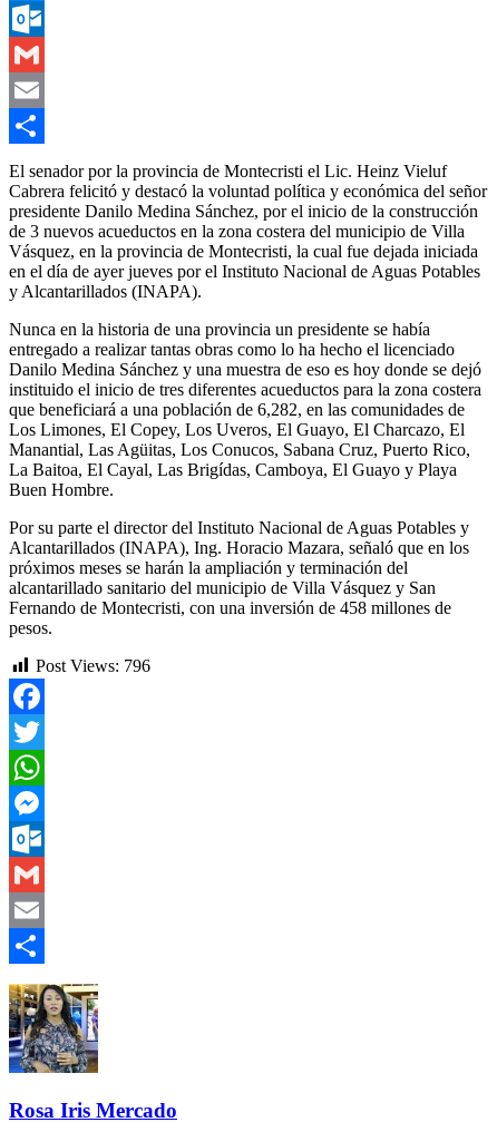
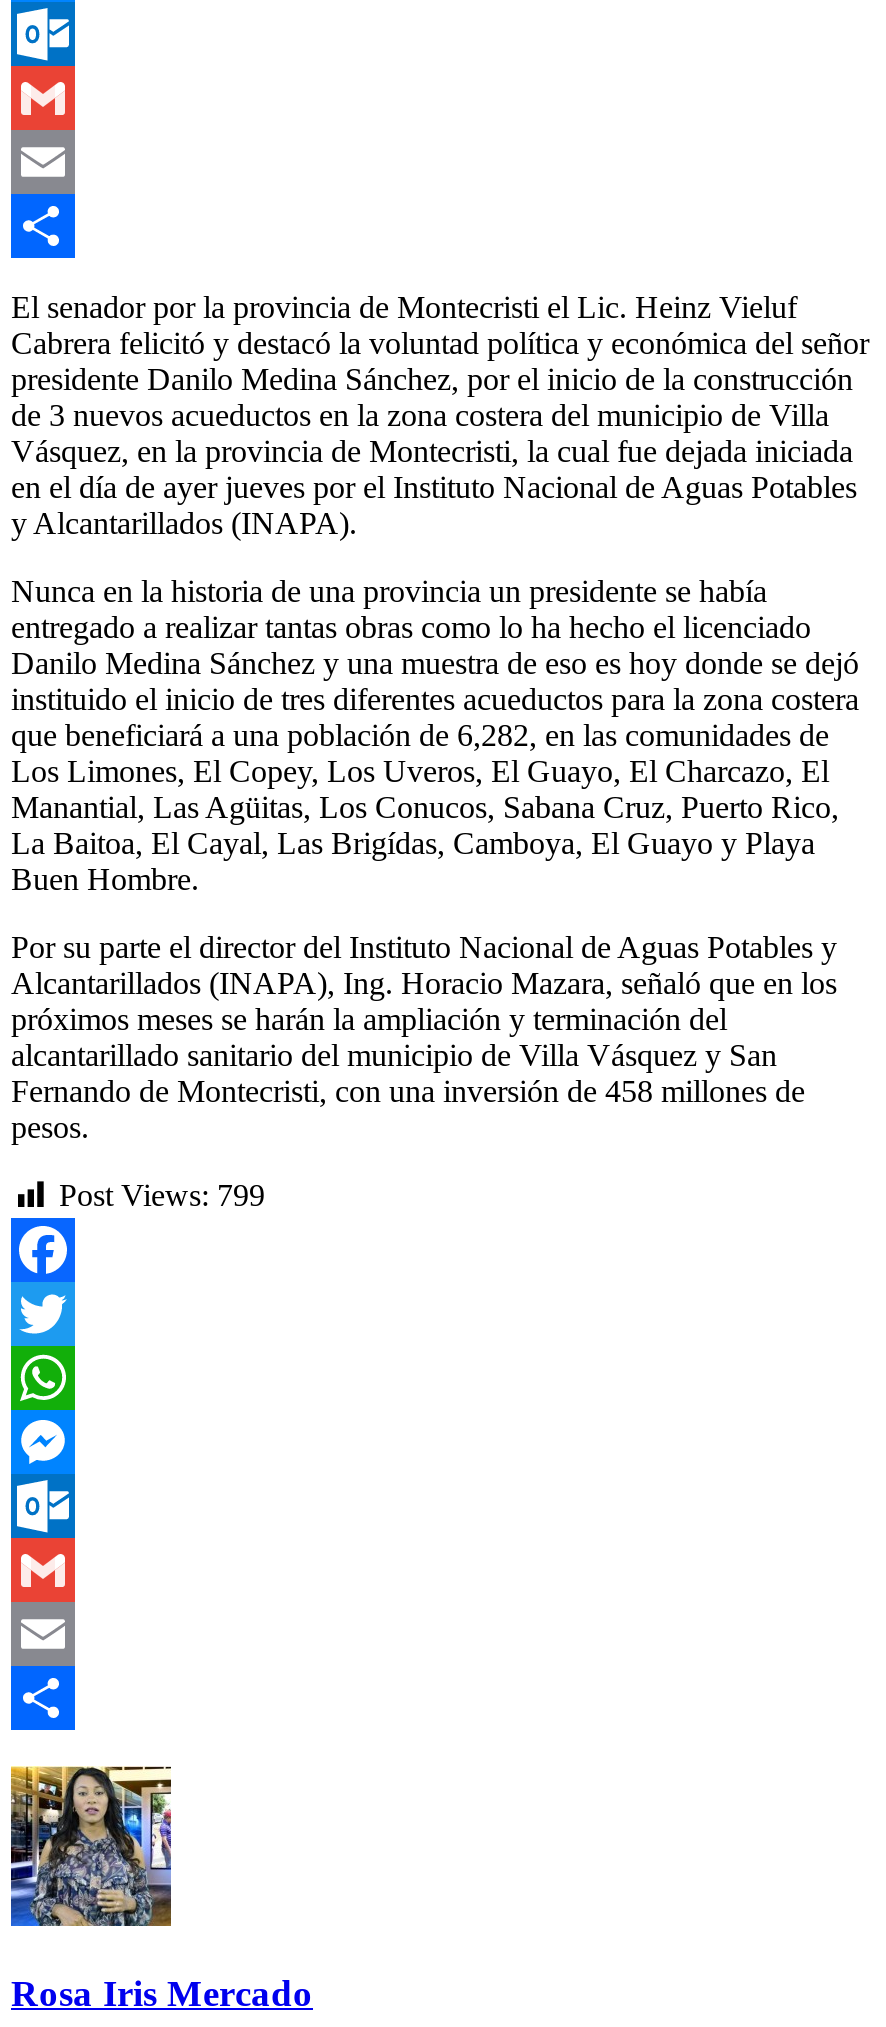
- Post Views: 796
+ Post Views: 799
